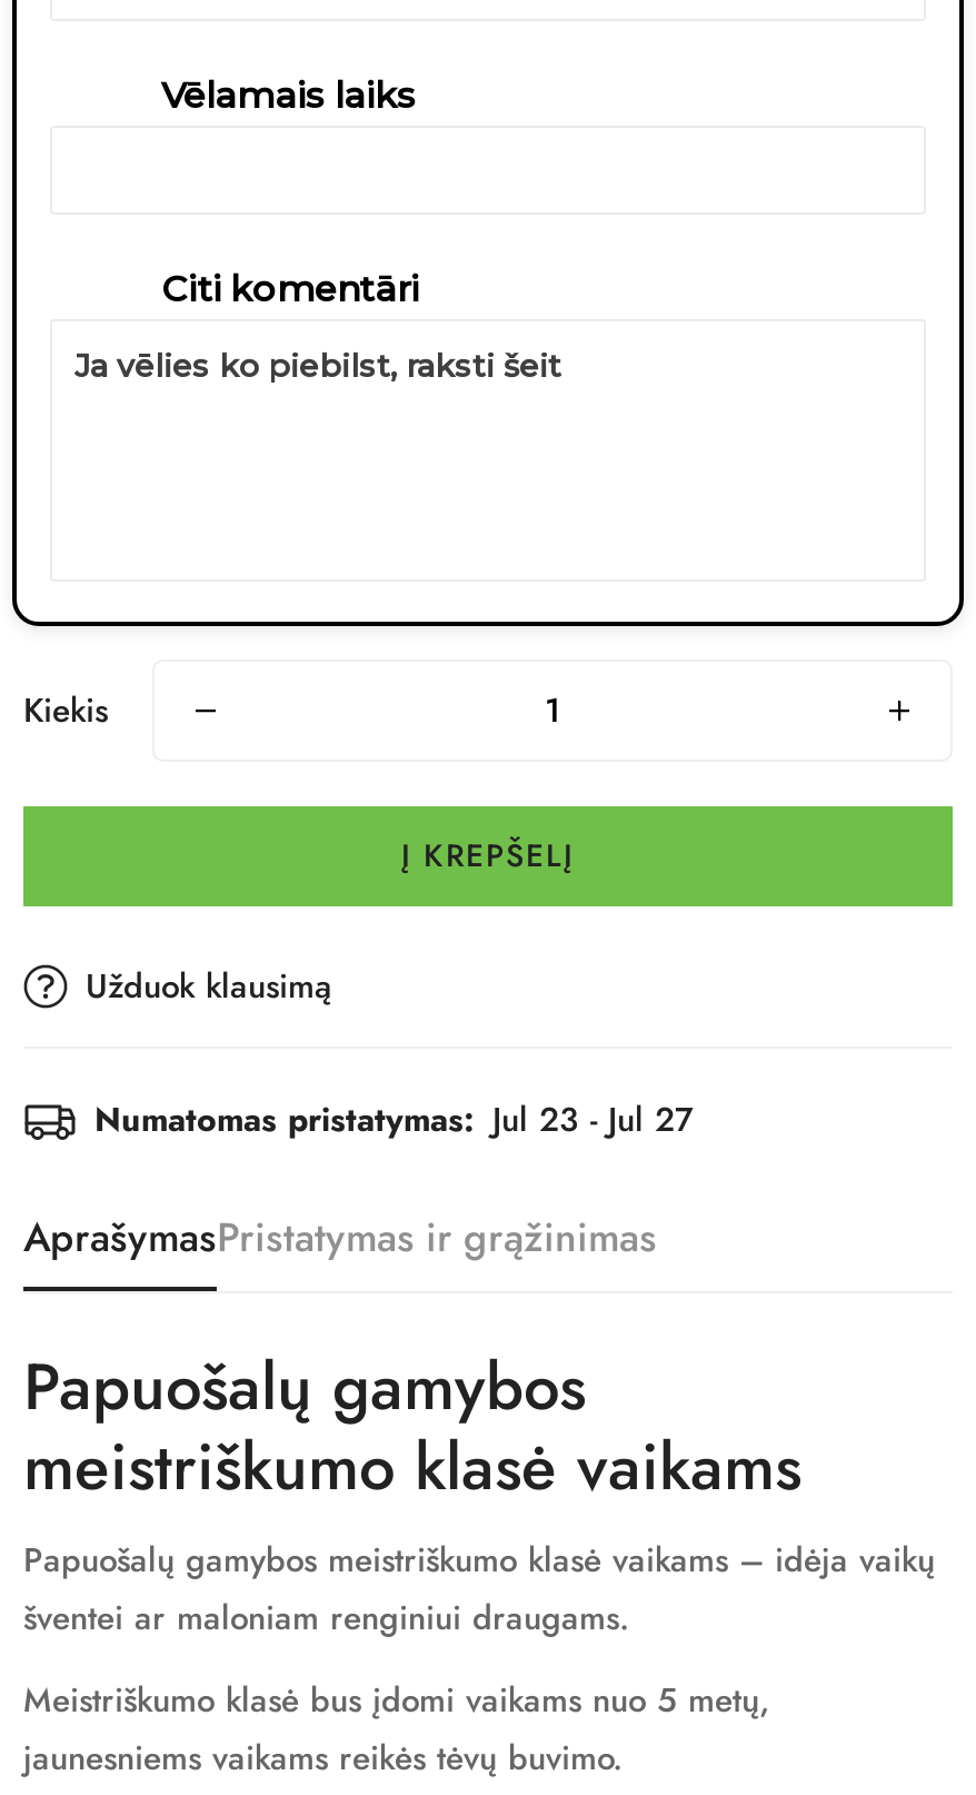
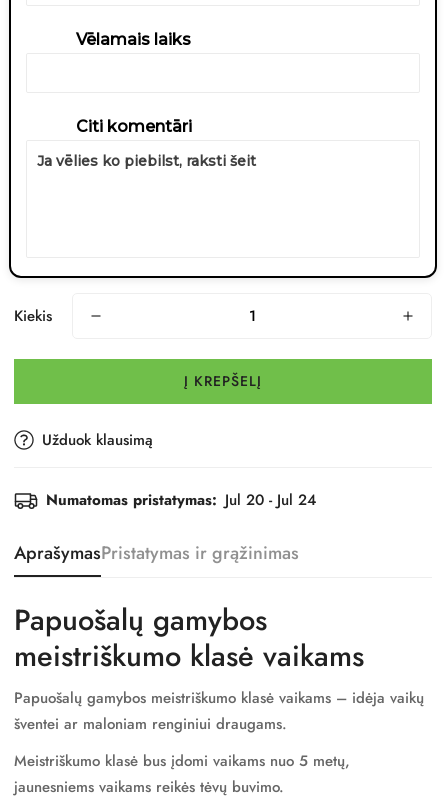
- Numatomas pristatymas: Jul 23 - Jul 27
+ Numatomas pristatymas: Jul 20 - Jul 24
